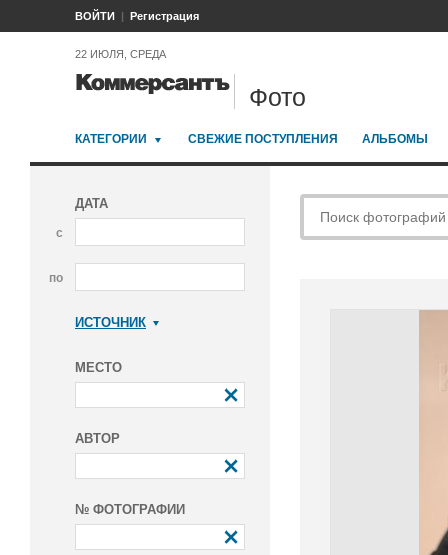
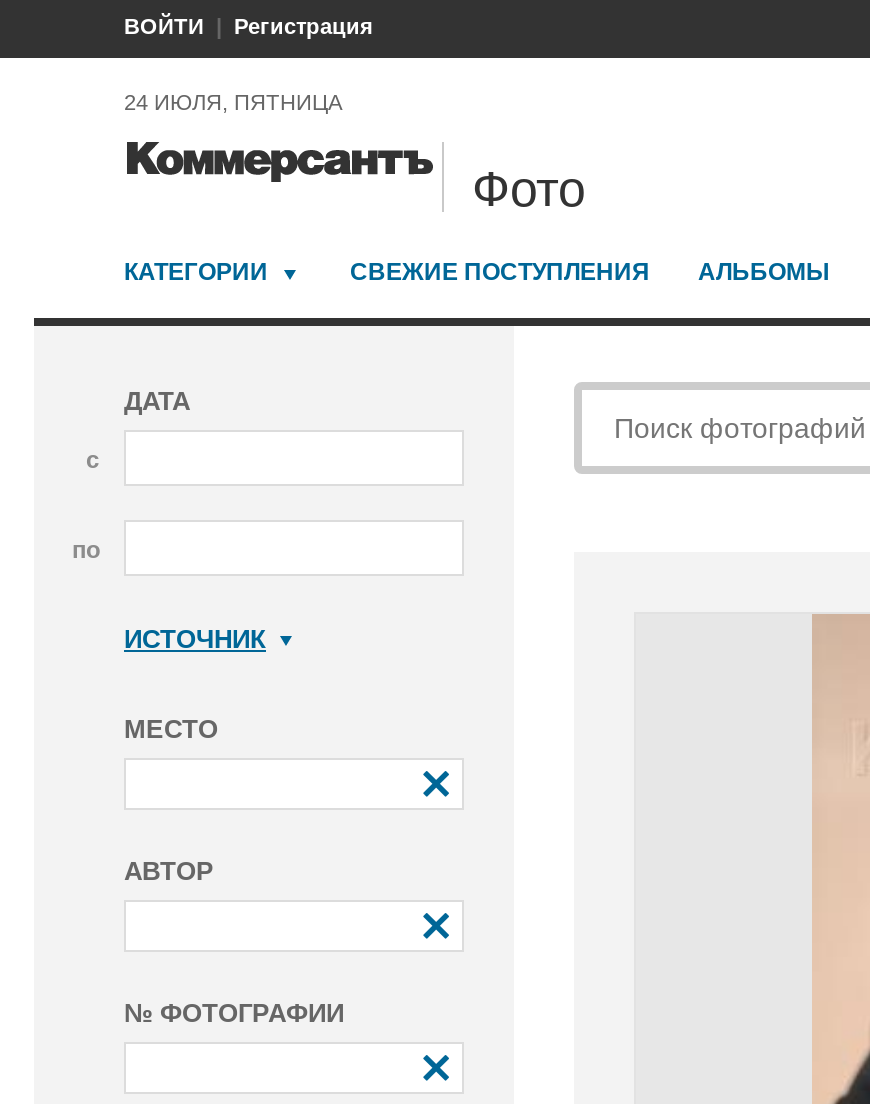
- 22 ИЮЛЯ, СРЕДА
+ 24 ИЮЛЯ, ПЯТНИЦА
